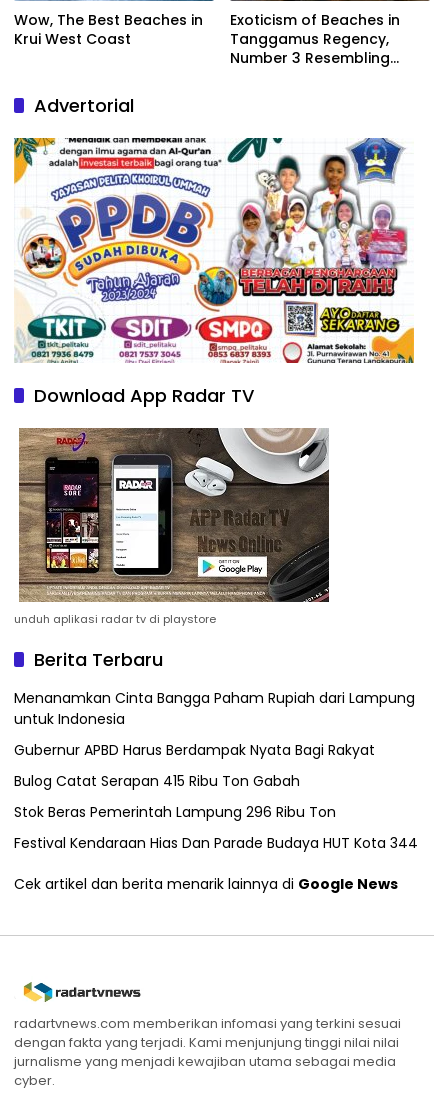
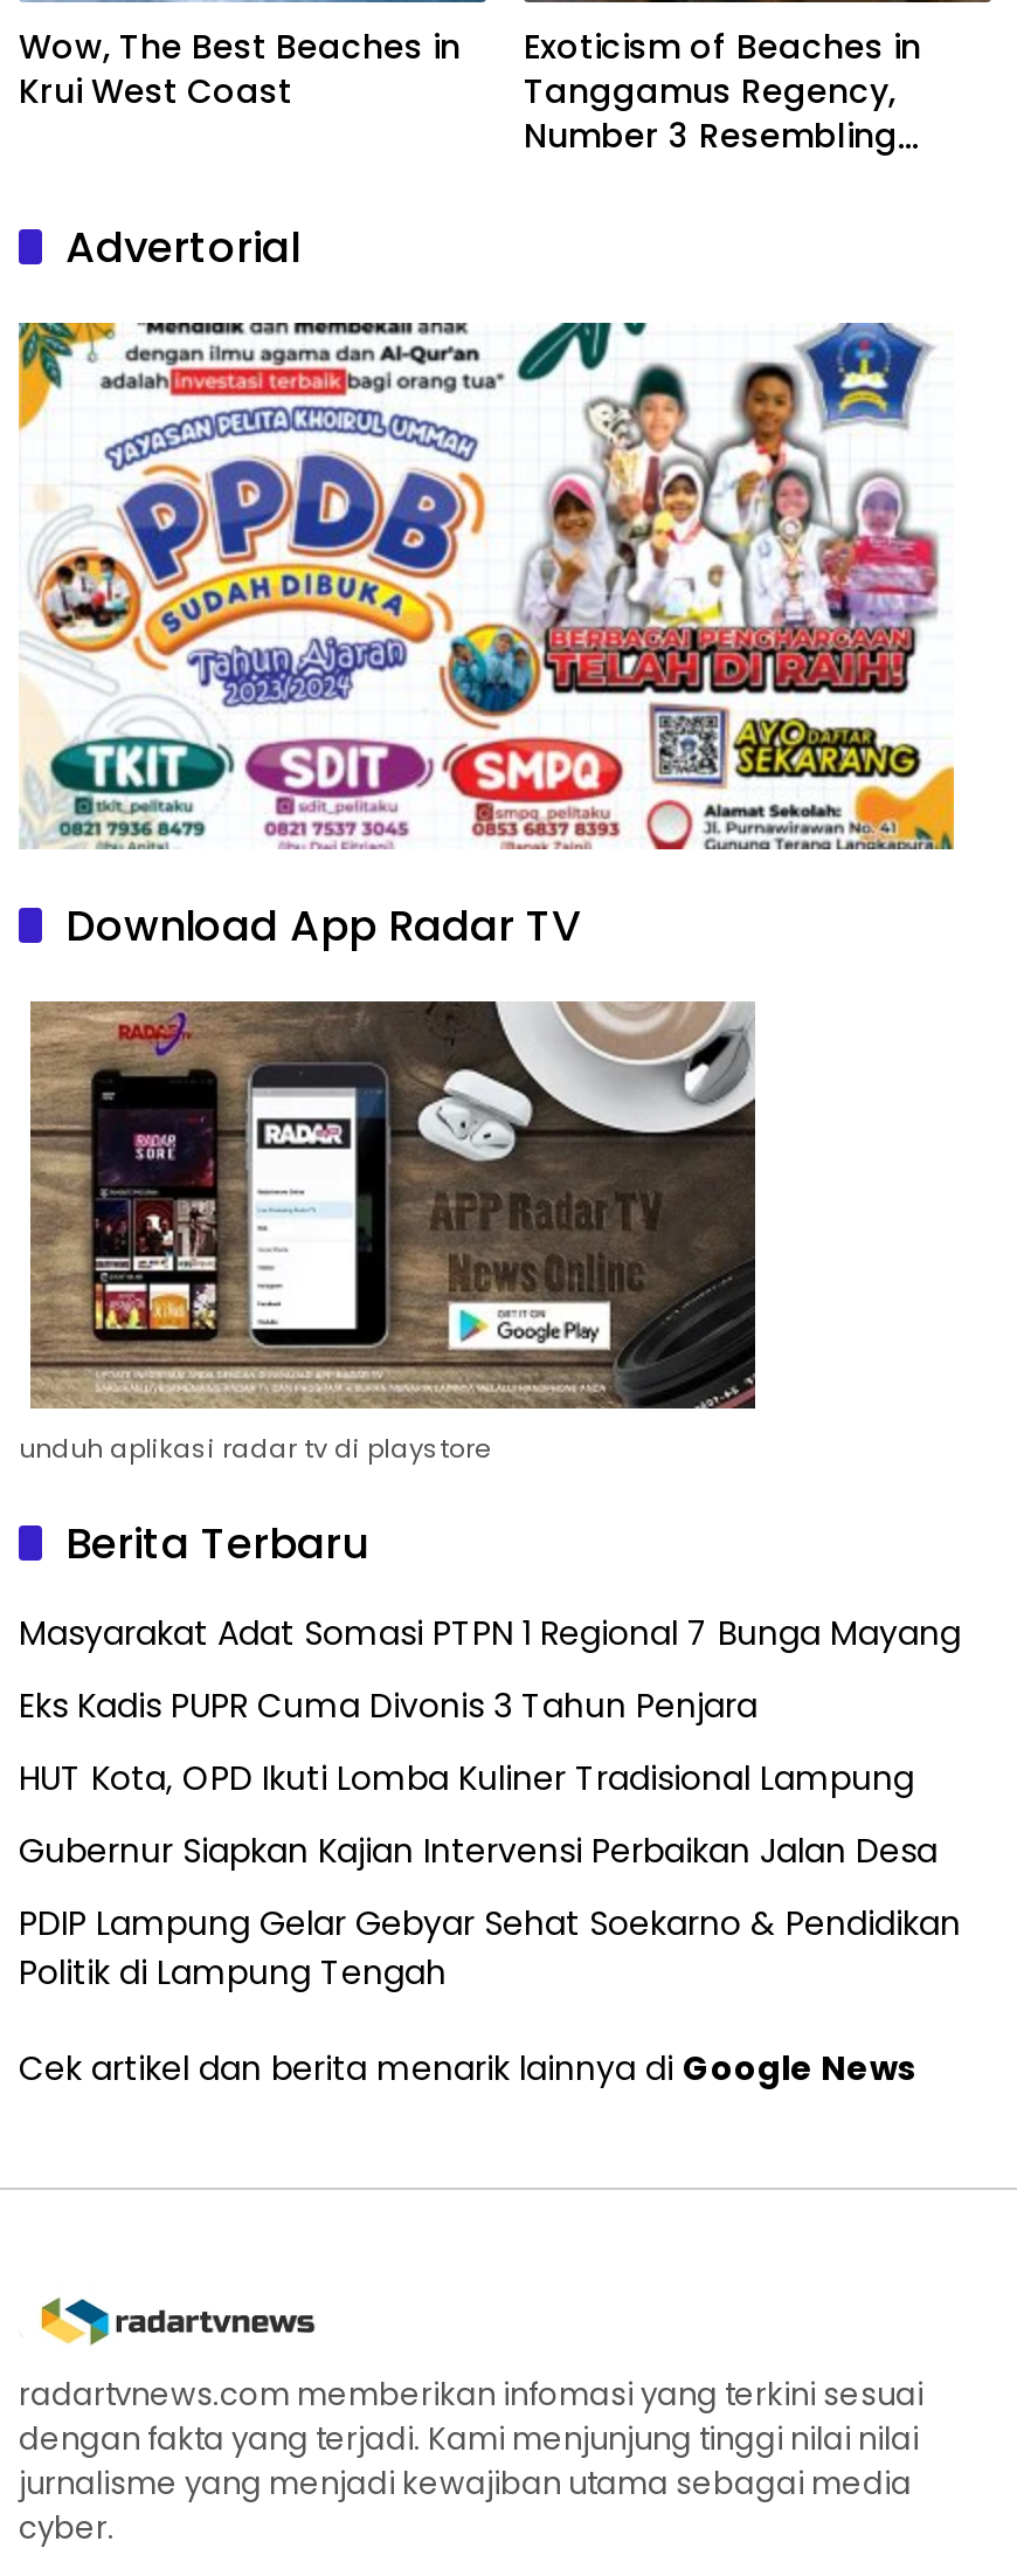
- Menanamkan Cinta Bangga Paham Rupiah dari Lampung
- untuk Indonesia
+ Masyarakat Adat Somasi PTPN 1 Regional 7 Bunga Mayang

- Gubernur APBD Harus Berdampak Nyata Bagi Rakyat
+ Eks Kadis PUPR Cuma Divonis 3 Tahun Penjara

- Bulog Catat Serapan 415 Ribu Ton Gabah
+ HUT Kota, OPD Ikuti Lomba Kuliner Tradisional Lampung

- Stok Beras Pemerintah Lampung 296 Ribu Ton
+ Gubernur Siapkan Kajian Intervensi Perbaikan Jalan Desa

- Festival Kendaraan Hias Dan Parade Budaya HUT Kota 344
+ PDIP Lampung Gelar Gebyar Sehat Soekarno & Pendidikan
+ Politik di Lampung Tengah
